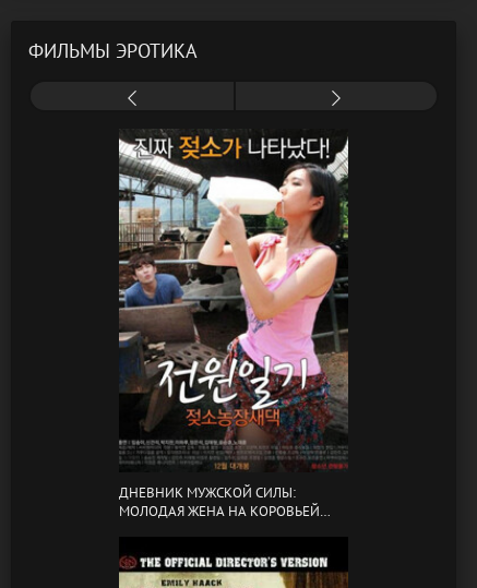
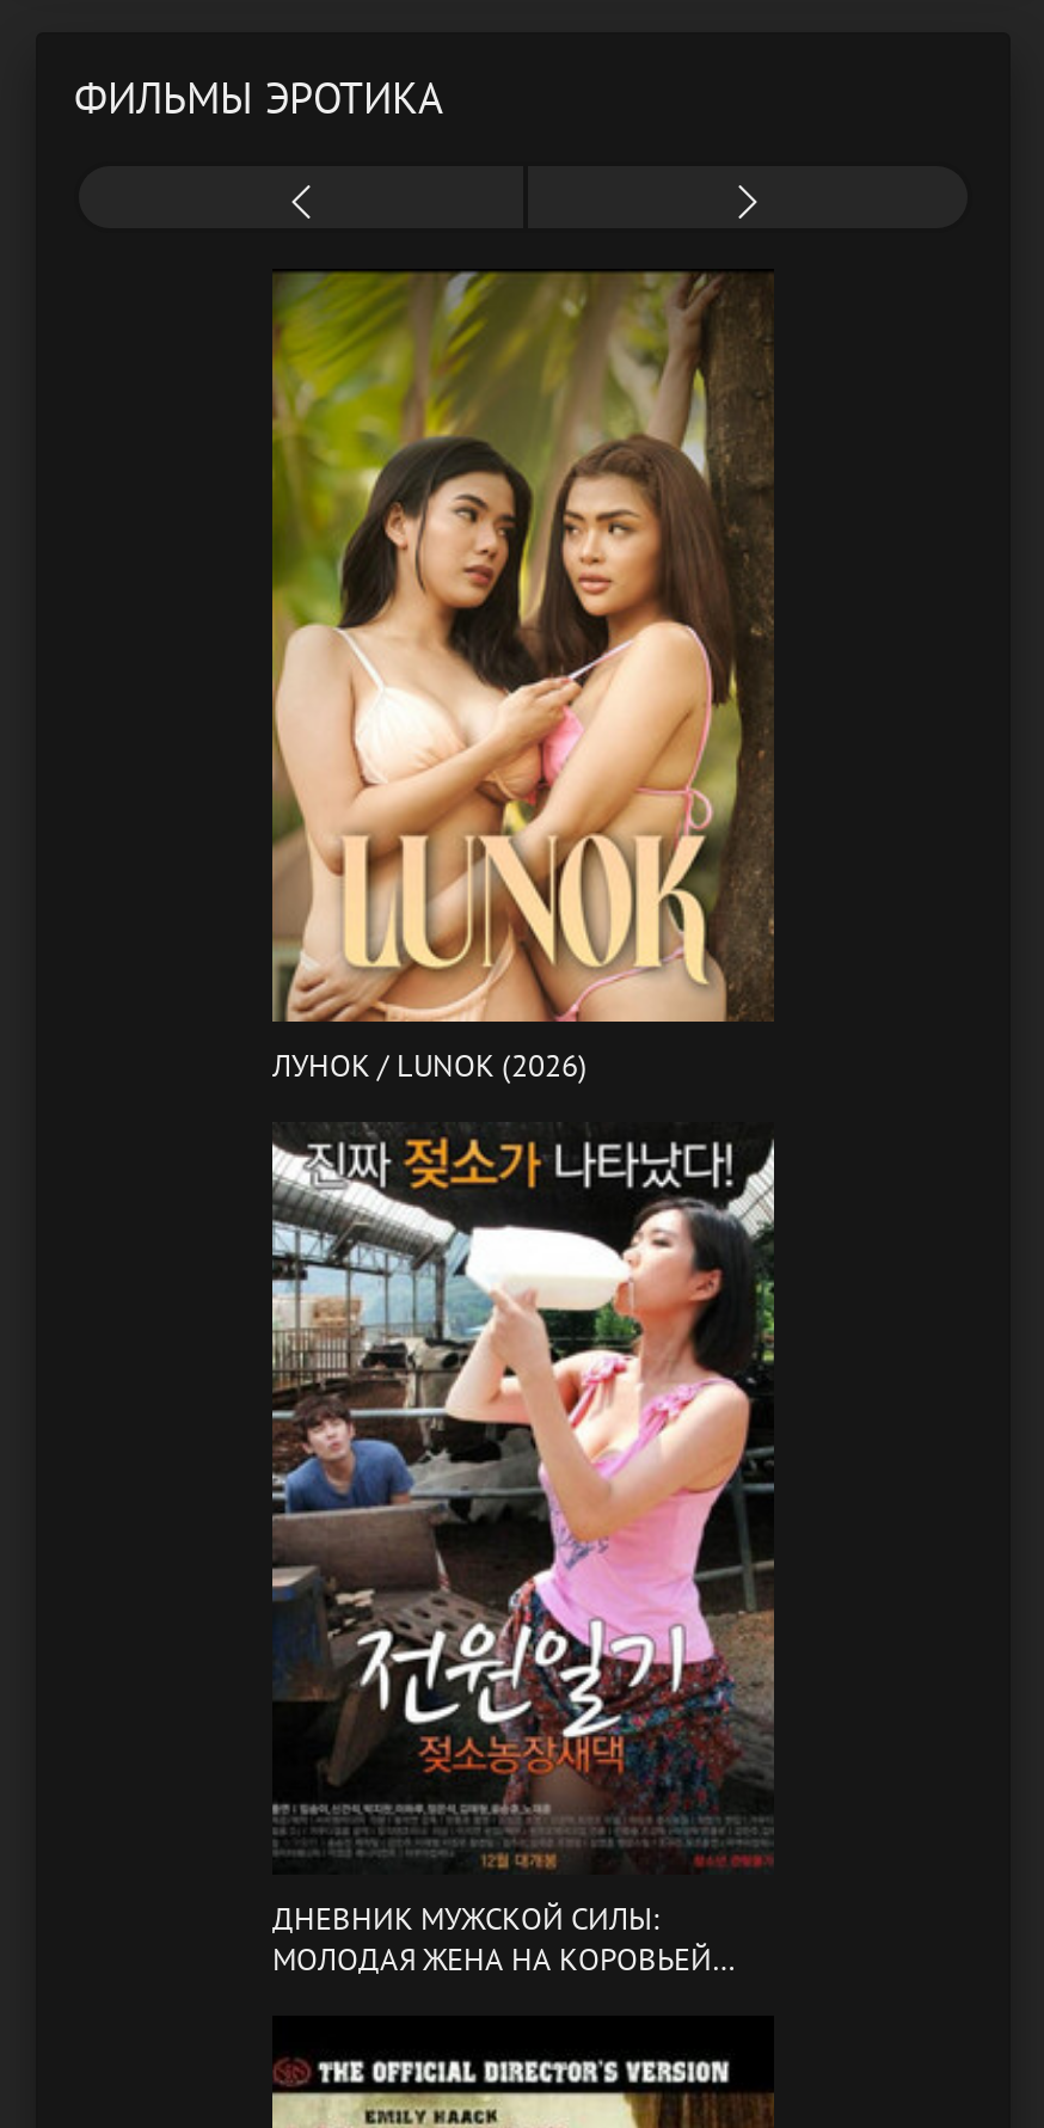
+ [image]
+ ЛУНОК / LUNOK (2026)
